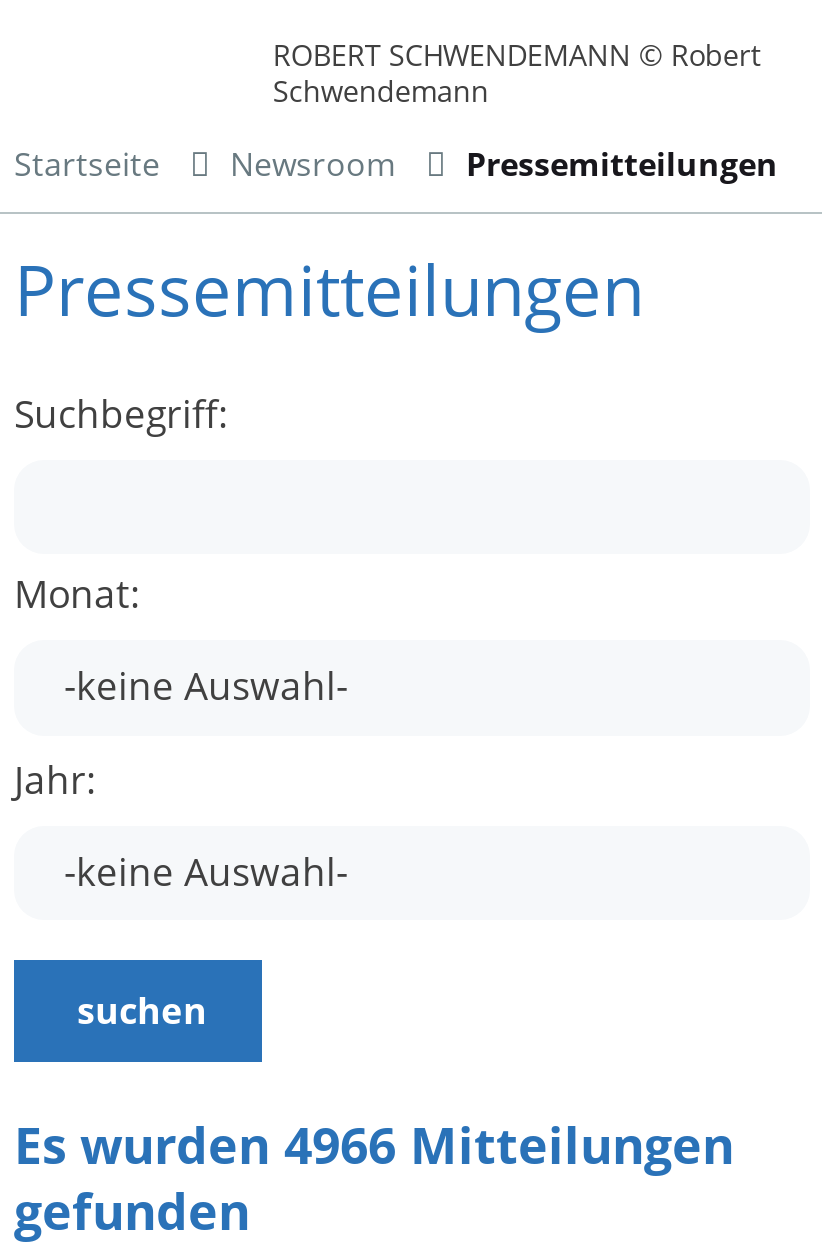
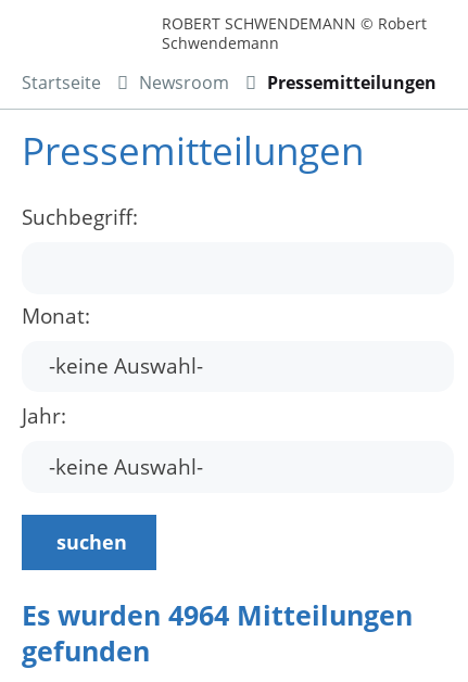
- Es wurden 4966 Mitteilungen
+ Es wurden 4964 Mitteilungen
